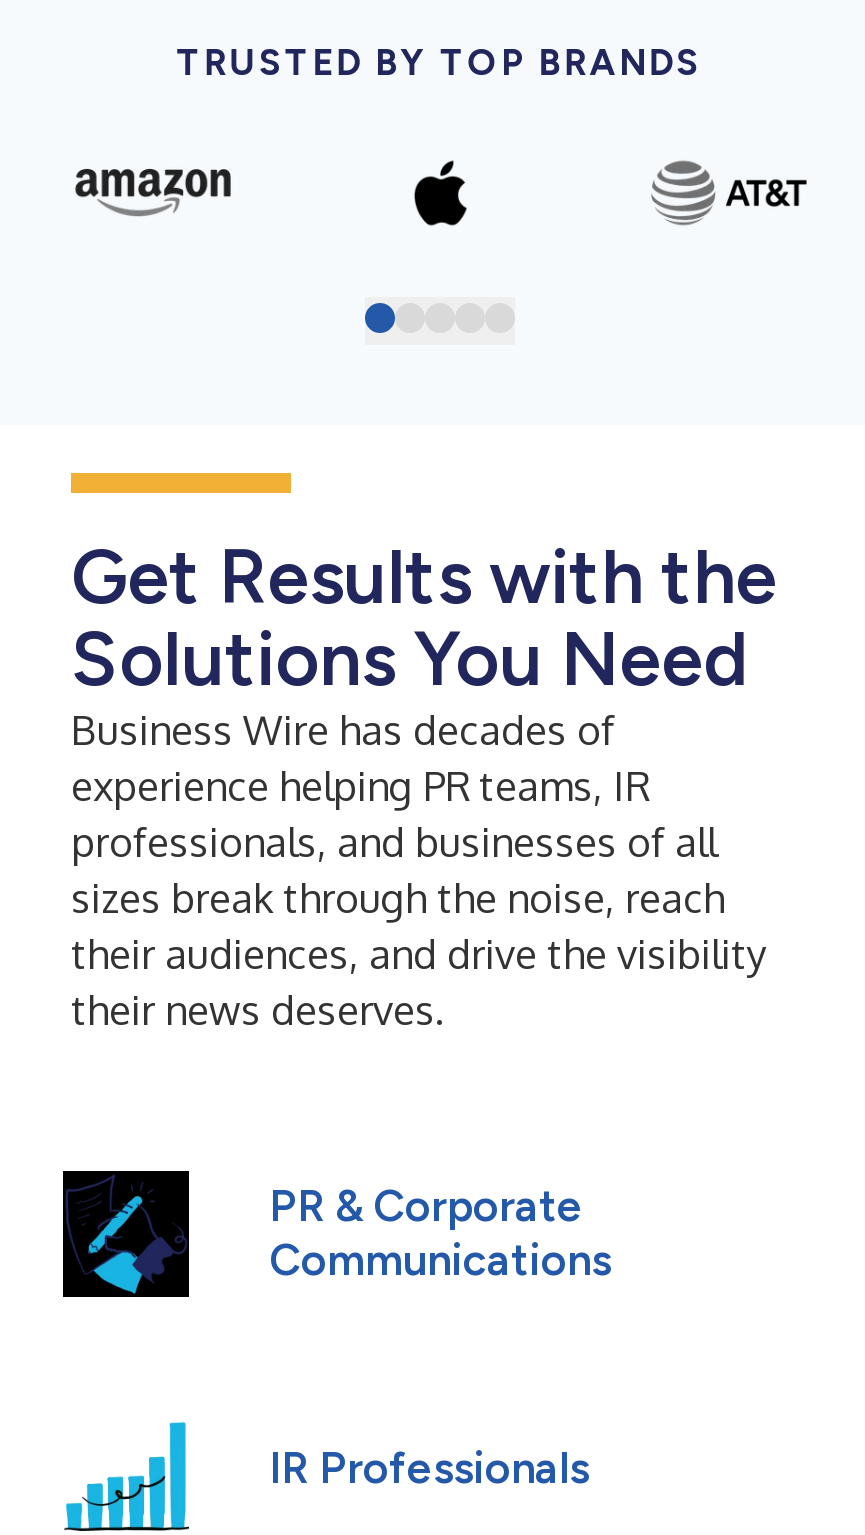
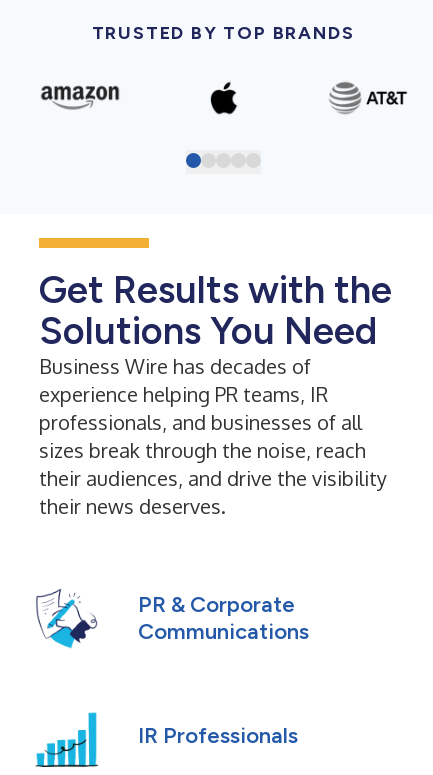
- [image]
+ [image]
